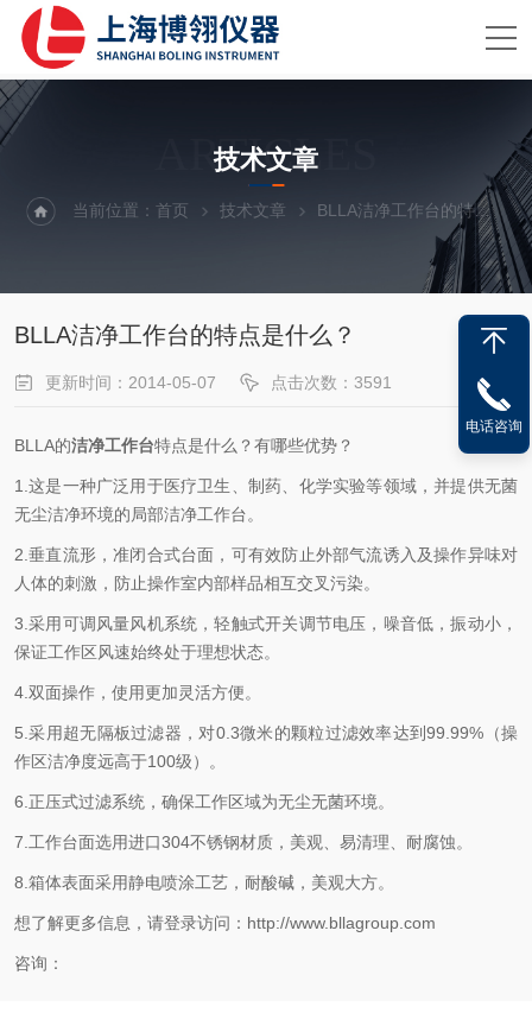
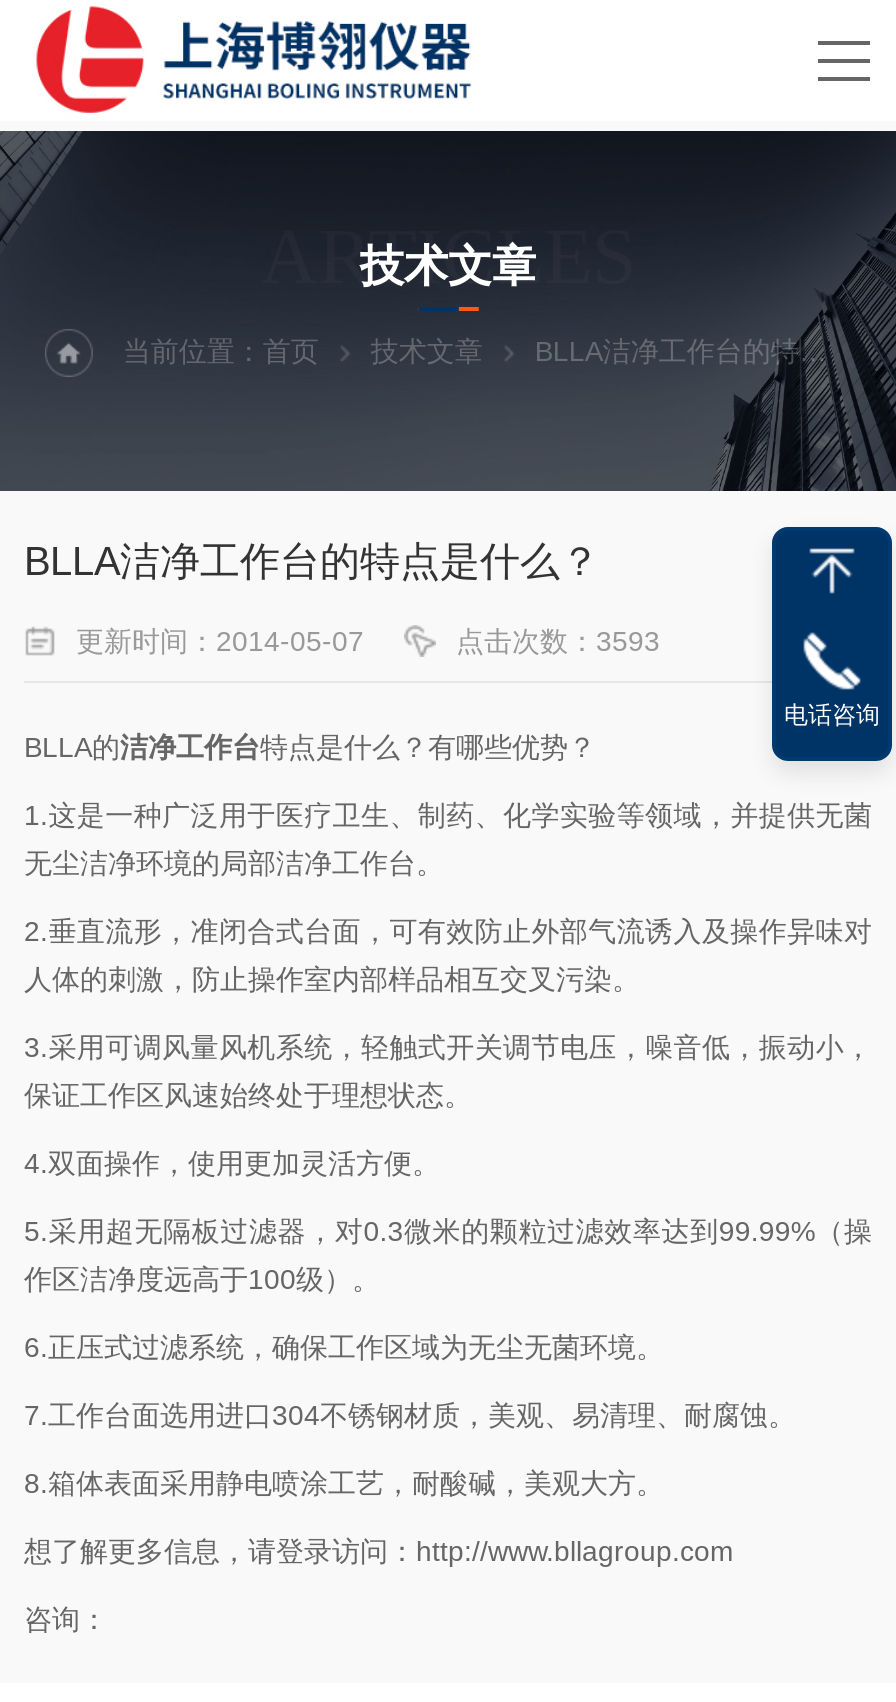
- 点击次数：3591
+ 点击次数：3593
